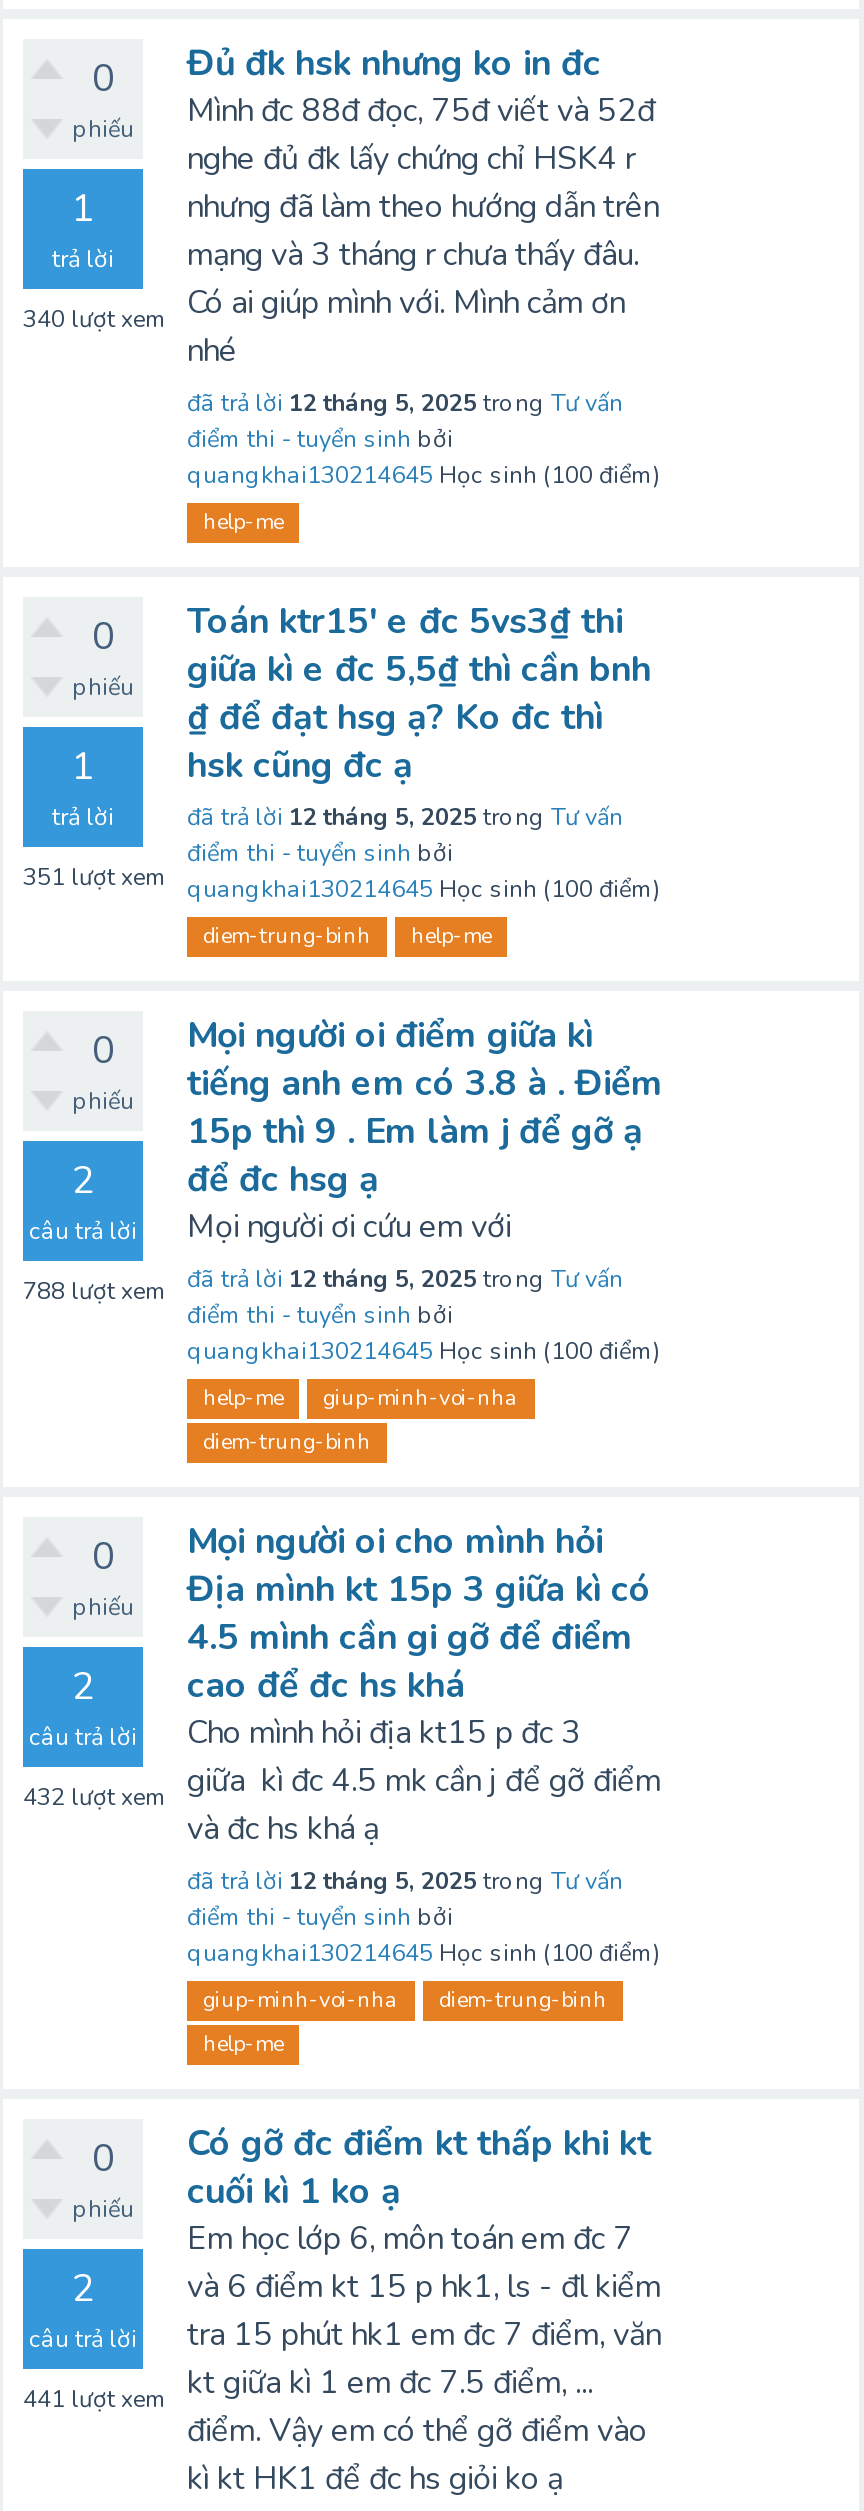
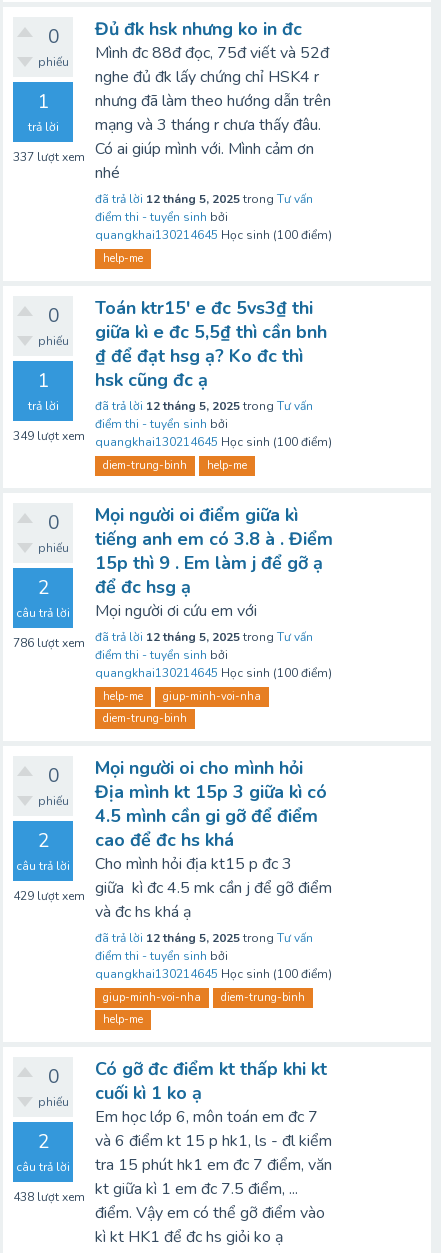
- 340 lượt xem Có ai giúp mình với. Mình cảm ơn
+ 337 lượt xem Có ai giúp mình với. Mình cảm ơn

- 351 lượt xem quangkhai130214645 Học sinh (100 điểm)
+ 349 lượt xem quangkhai130214645 Học sinh (100 điểm)

- 788 lượt xem đã trả lời 12 tháng 5, 2025 trong Tư vấn
+ 786 lượt xem đã trả lời 12 tháng 5, 2025 trong Tư vấn

- 432 lượt xem giữa kì đc 4.5 mk cần j để gỡ điểm
+ 429 lượt xem giữa kì đc 4.5 mk cần j để gỡ điểm

- 441 lượt xem kt giữa kì 1 em đc 7.5 điểm, ...
+ 438 lượt xem kt giữa kì 1 em đc 7.5 điểm, ...
